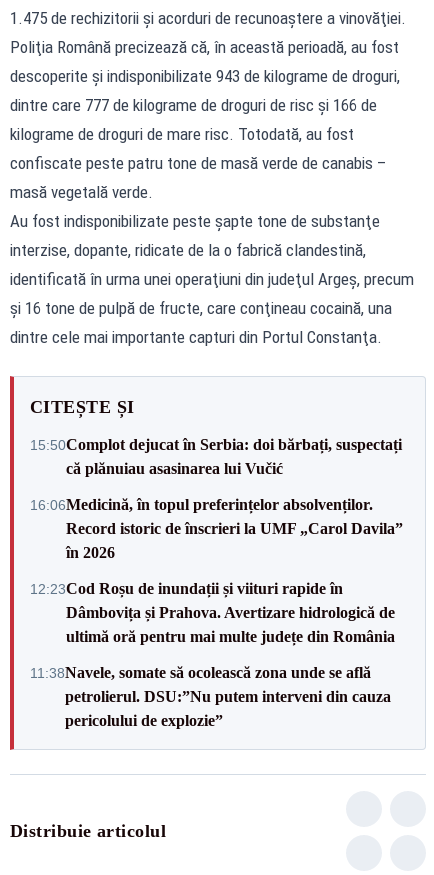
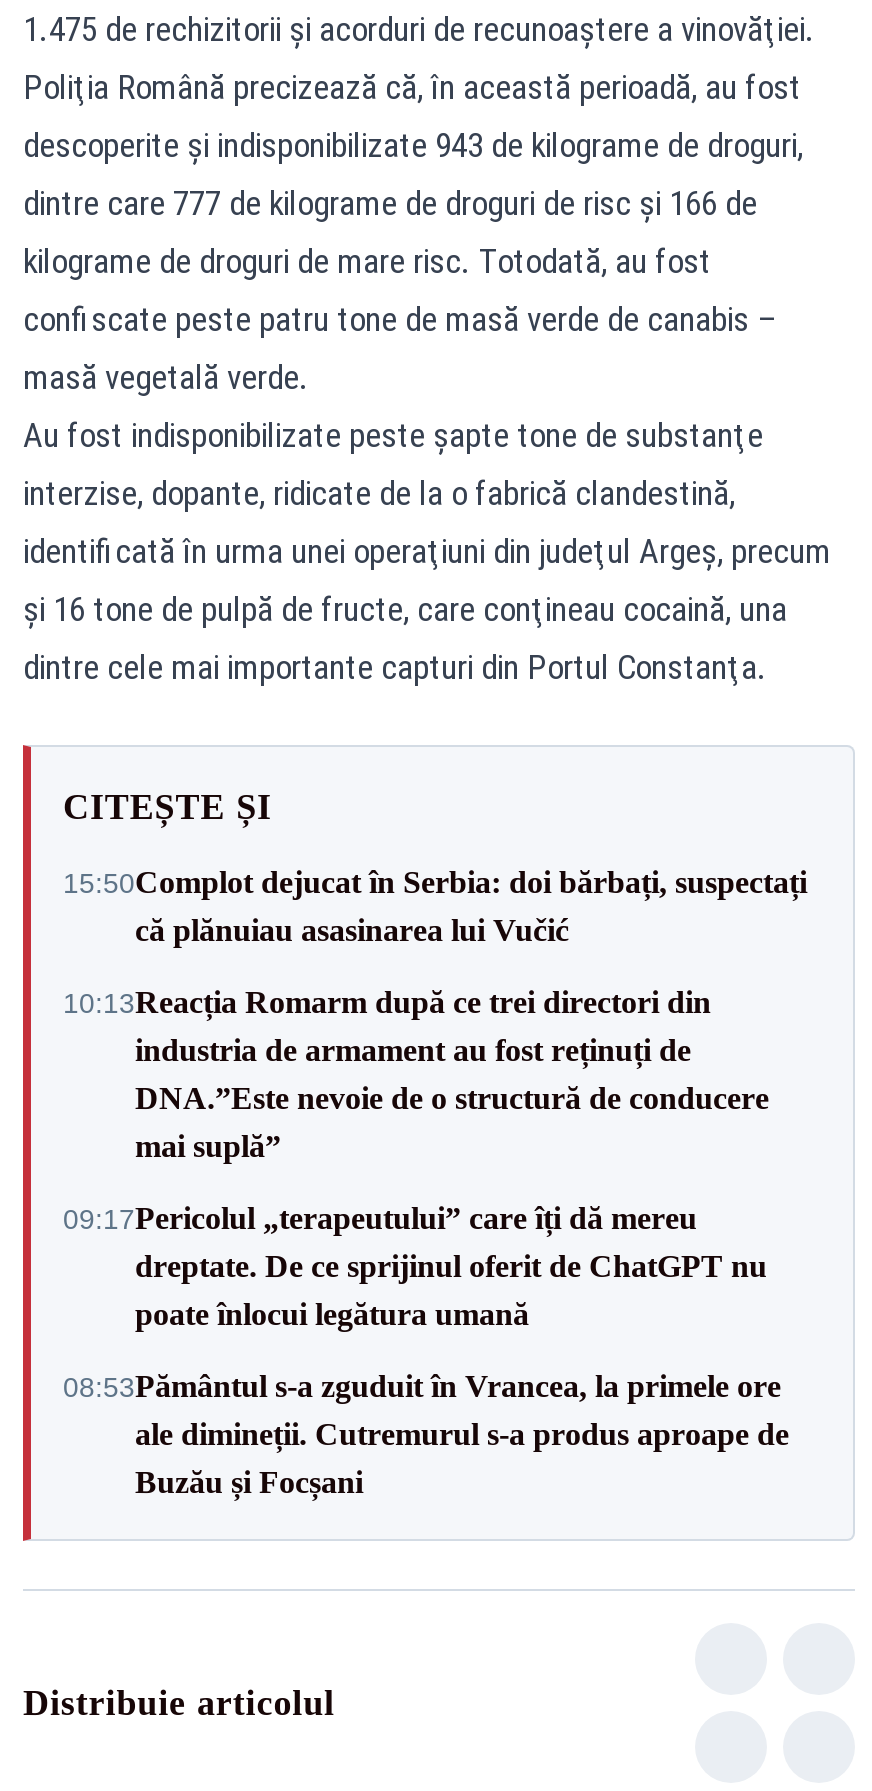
- 16:06Medicină, în topul preferințelor absolvenților.
- Record istoric de înscrieri la UMF „Carol Davila”
- în 2026
+ 10:13Reacția Romarm după ce trei directori din
+ industria de armament au fost reținuți de
+ DNA.”Este nevoie de o structură de conducere
+ mai suplă”

- 12:23Cod Roșu de inundații și viituri rapide în
- Dâmbovița și Prahova. Avertizare hidrologică de
- ultimă oră pentru mai multe județe din România
+ 09:17Pericolul „terapeutului” care îți dă mereu
+ dreptate. De ce sprijinul oferit de ChatGPT nu
+ poate înlocui legătura umană

- 11:38Navele, somate să ocolească zona unde se află
- petrolierul. DSU:”Nu putem interveni din cauza
- pericolului de explozie”
+ 08:53Pământul s-a zguduit în Vrancea, la primele ore
+ ale dimineții. Cutremurul s-a produs aproape de
+ Buzău și Focșani
